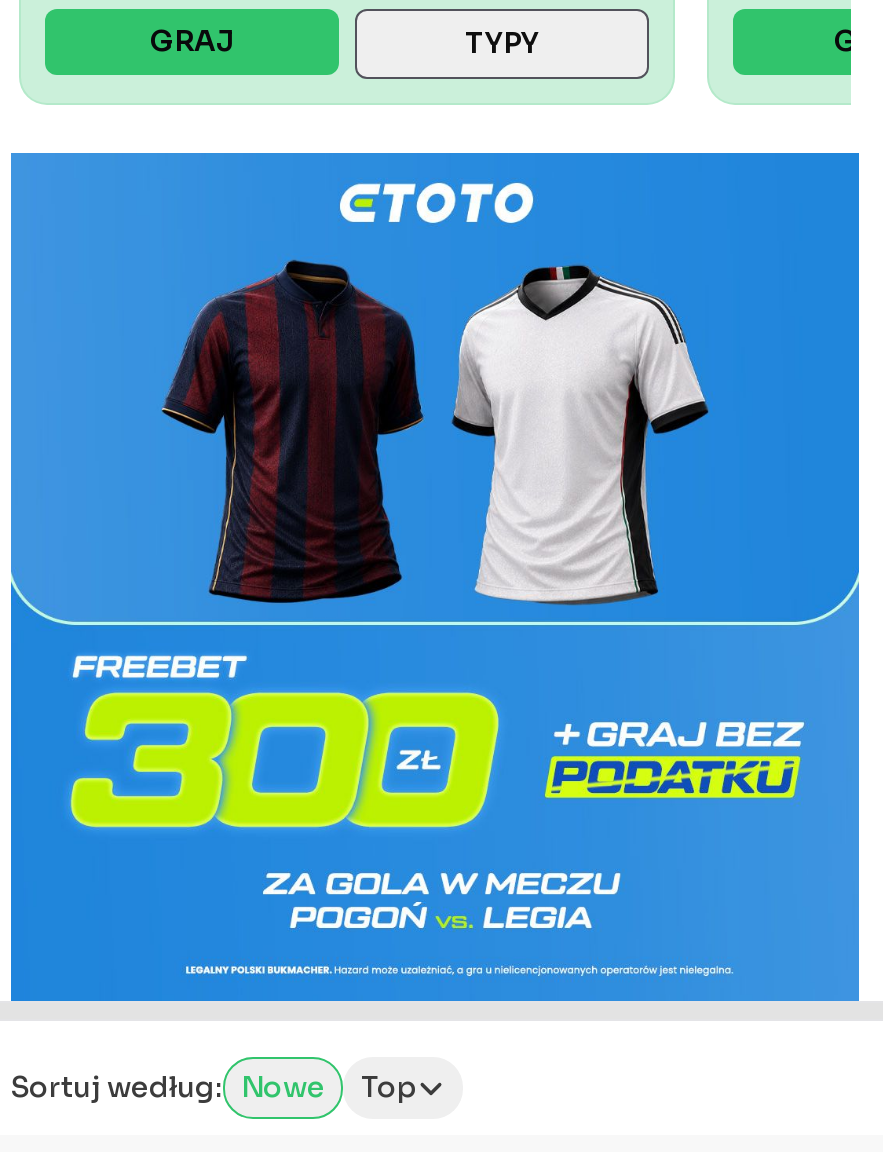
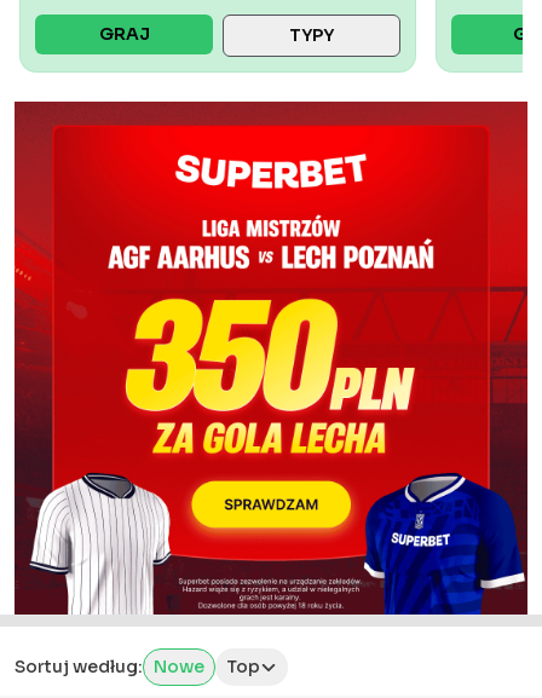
- [image]
+ [image]
